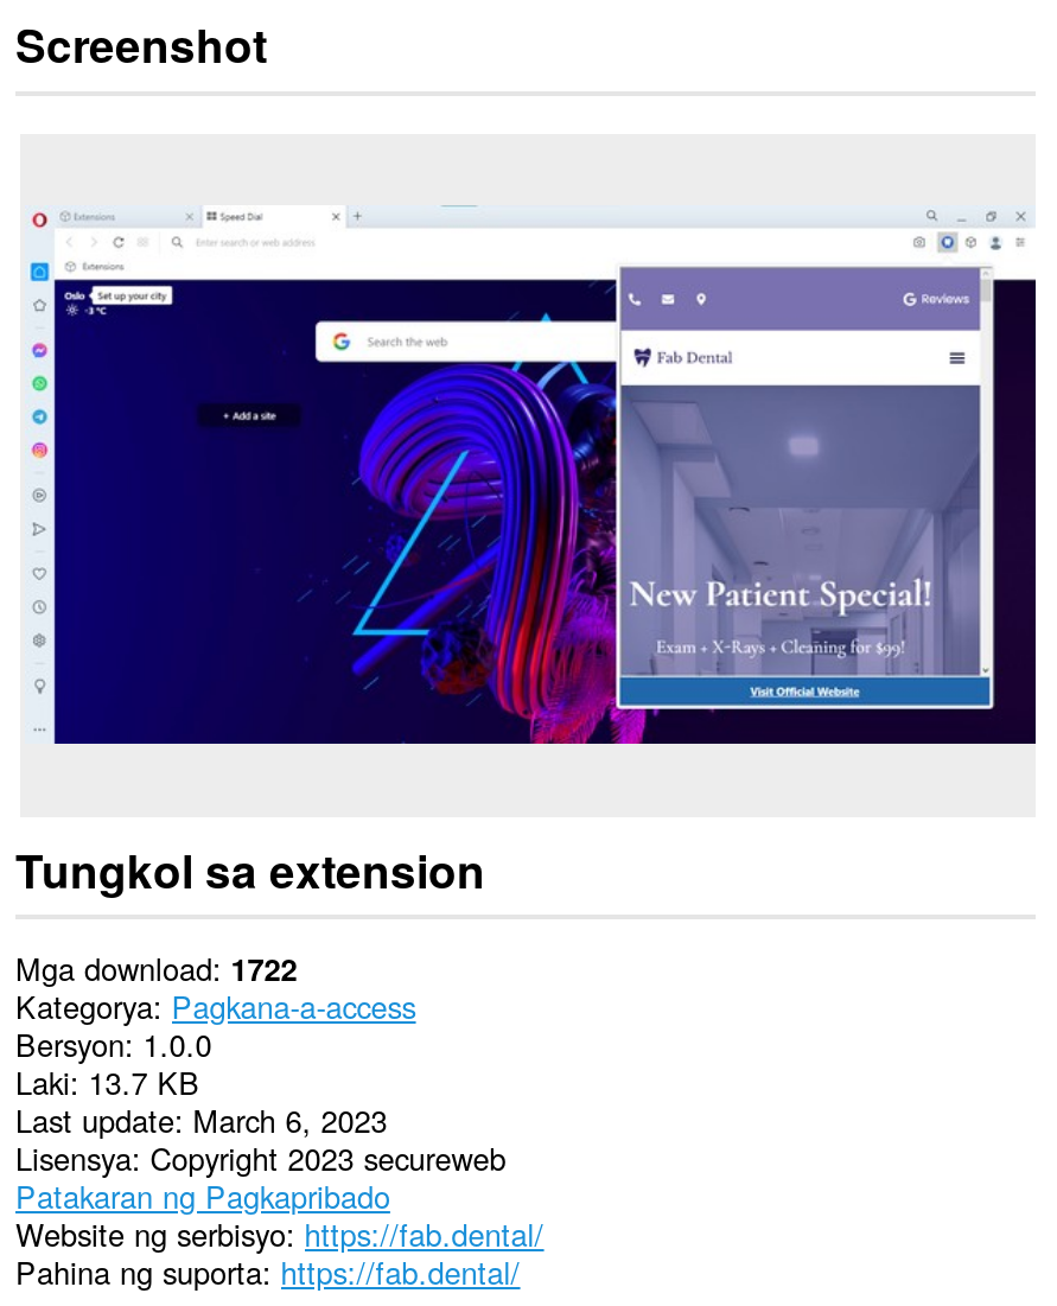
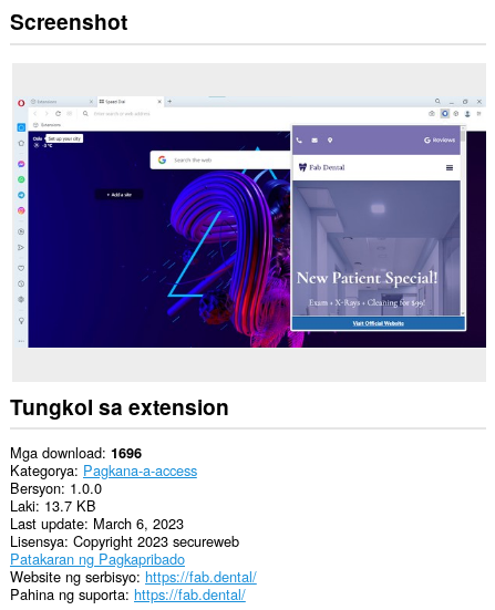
- Mga download 1722
+ Mga download 1696
